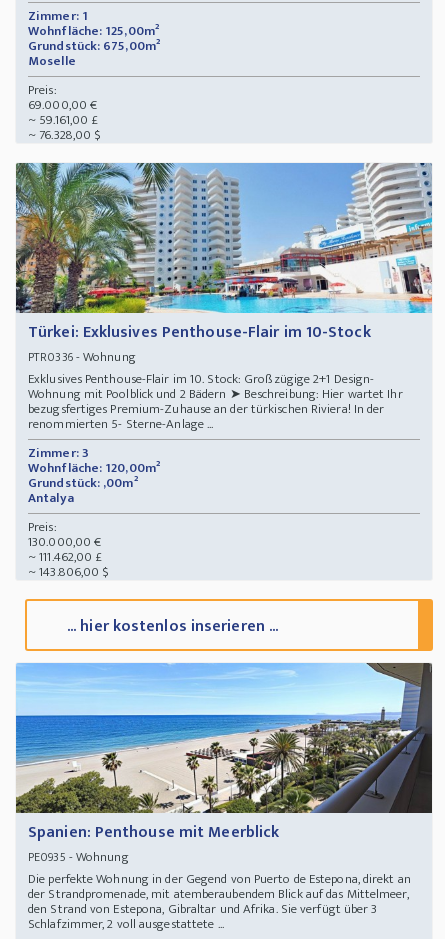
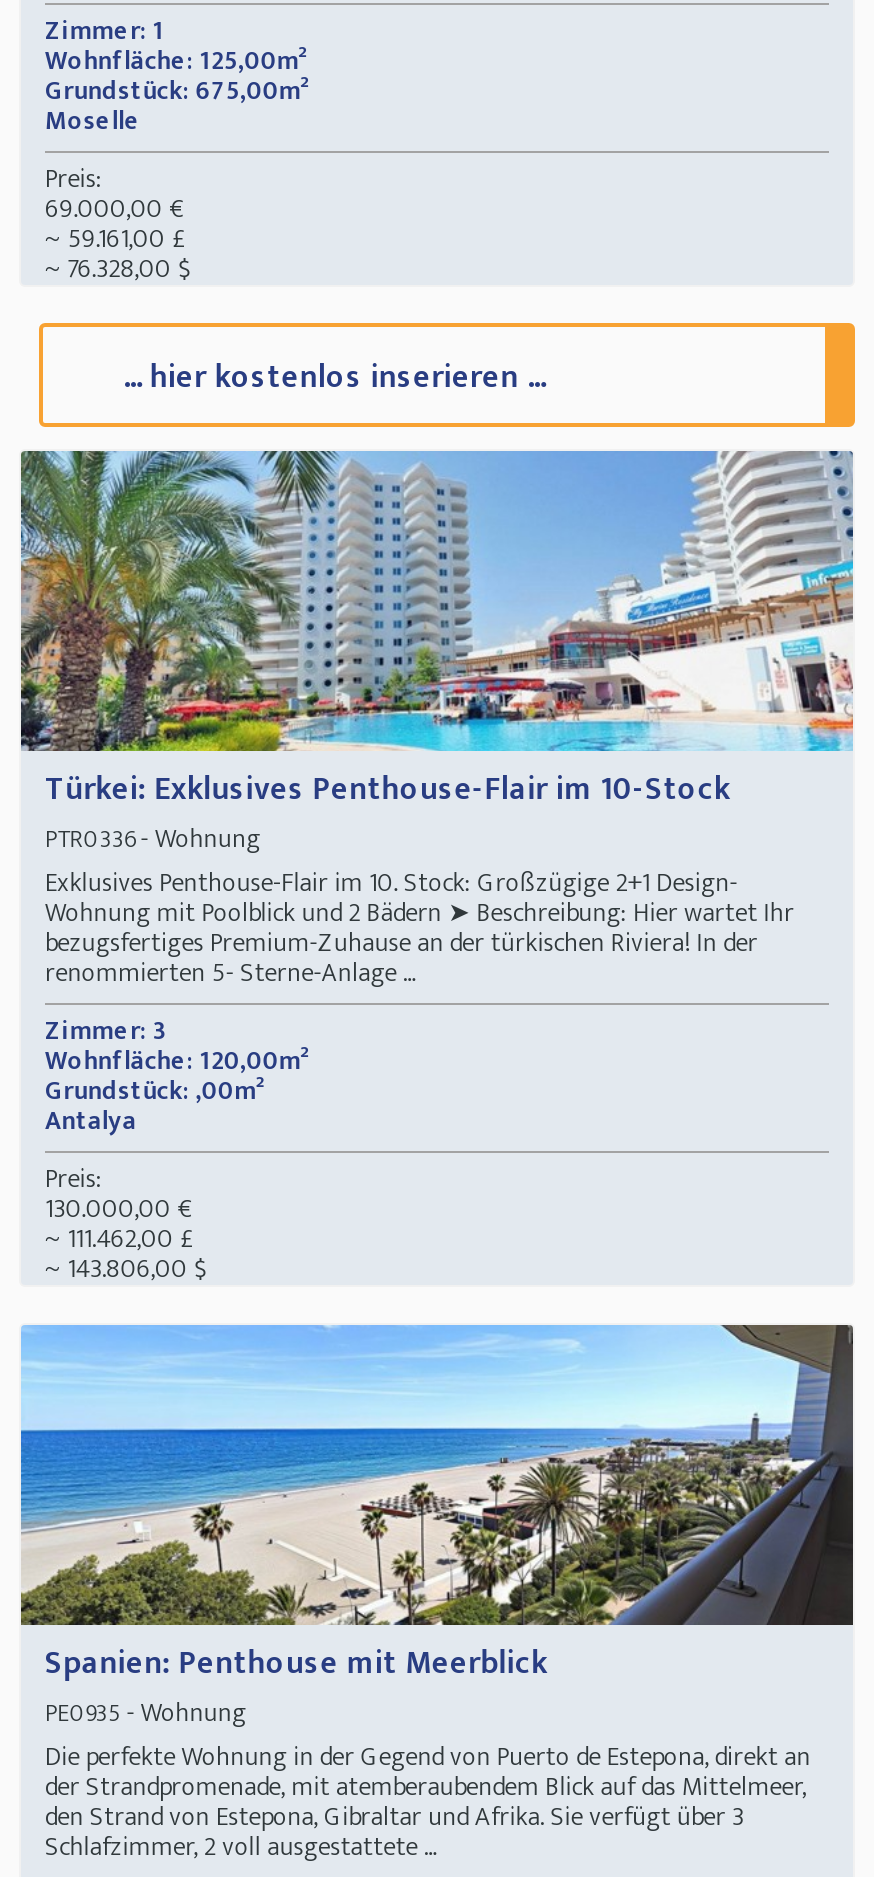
moved down: [image] | Türkei: Exklusives Penthouse-Flair im 10-Stock | PTR0336- Wohnung | ... | ~ 111.462,00 £ | ~ 143.806,00 $

moved up: ... hier kostenlos inserieren ...
